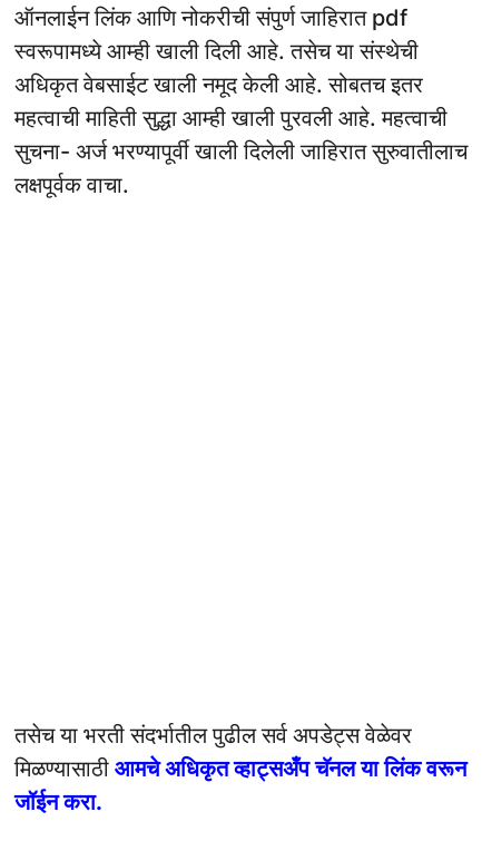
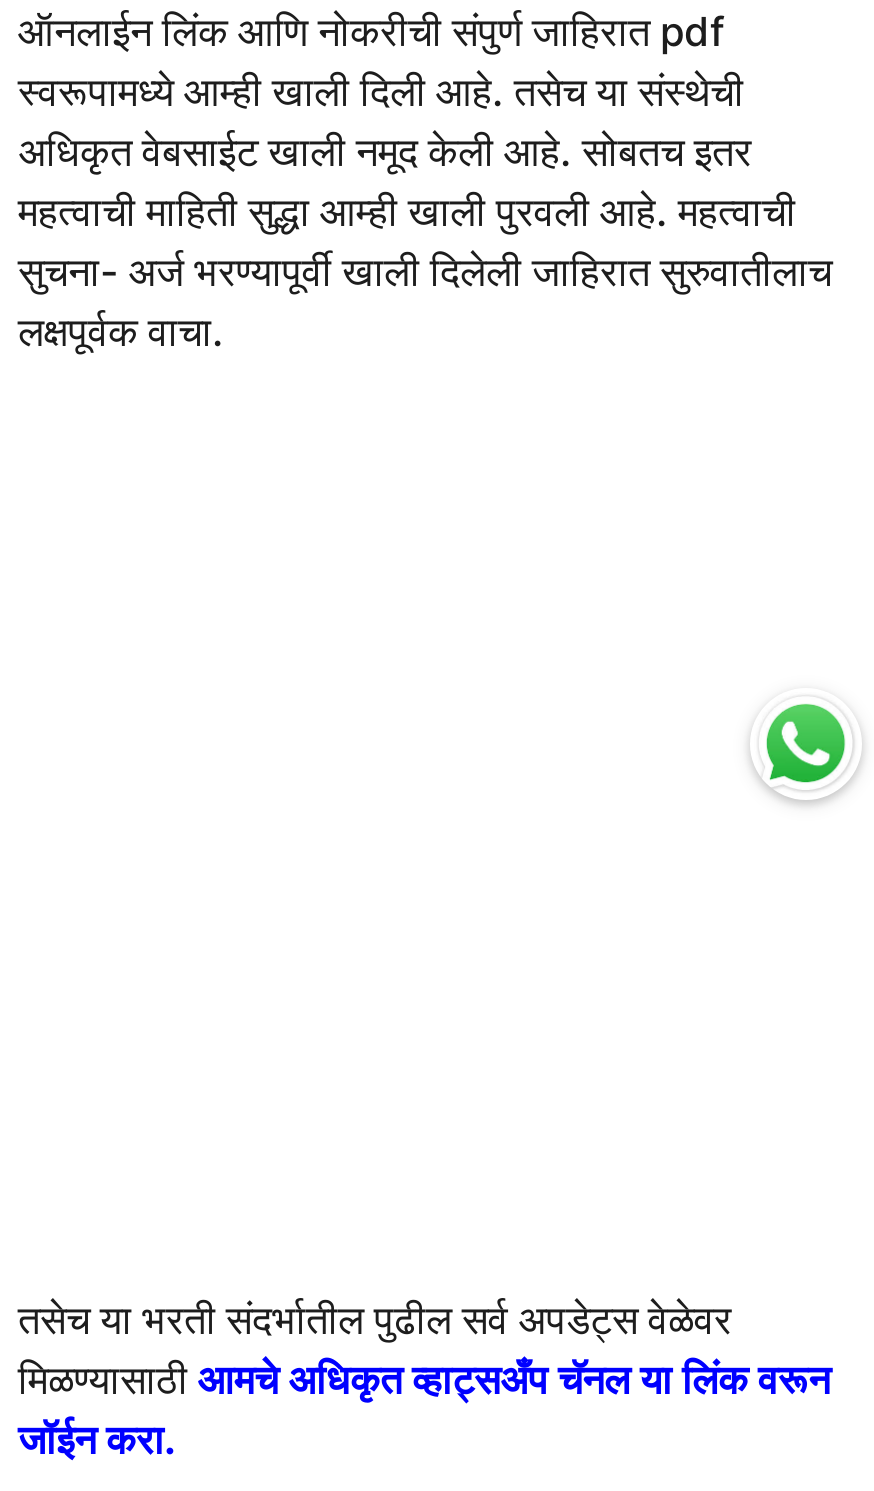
+ [image]
